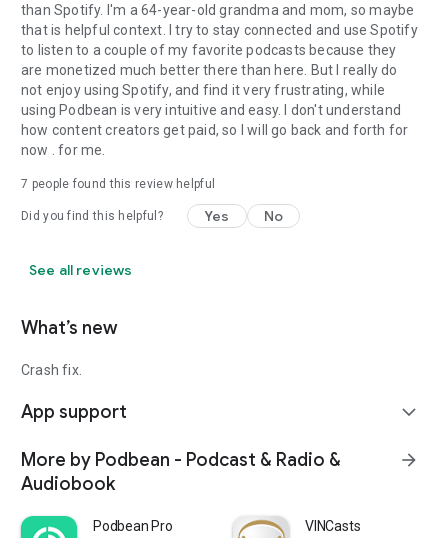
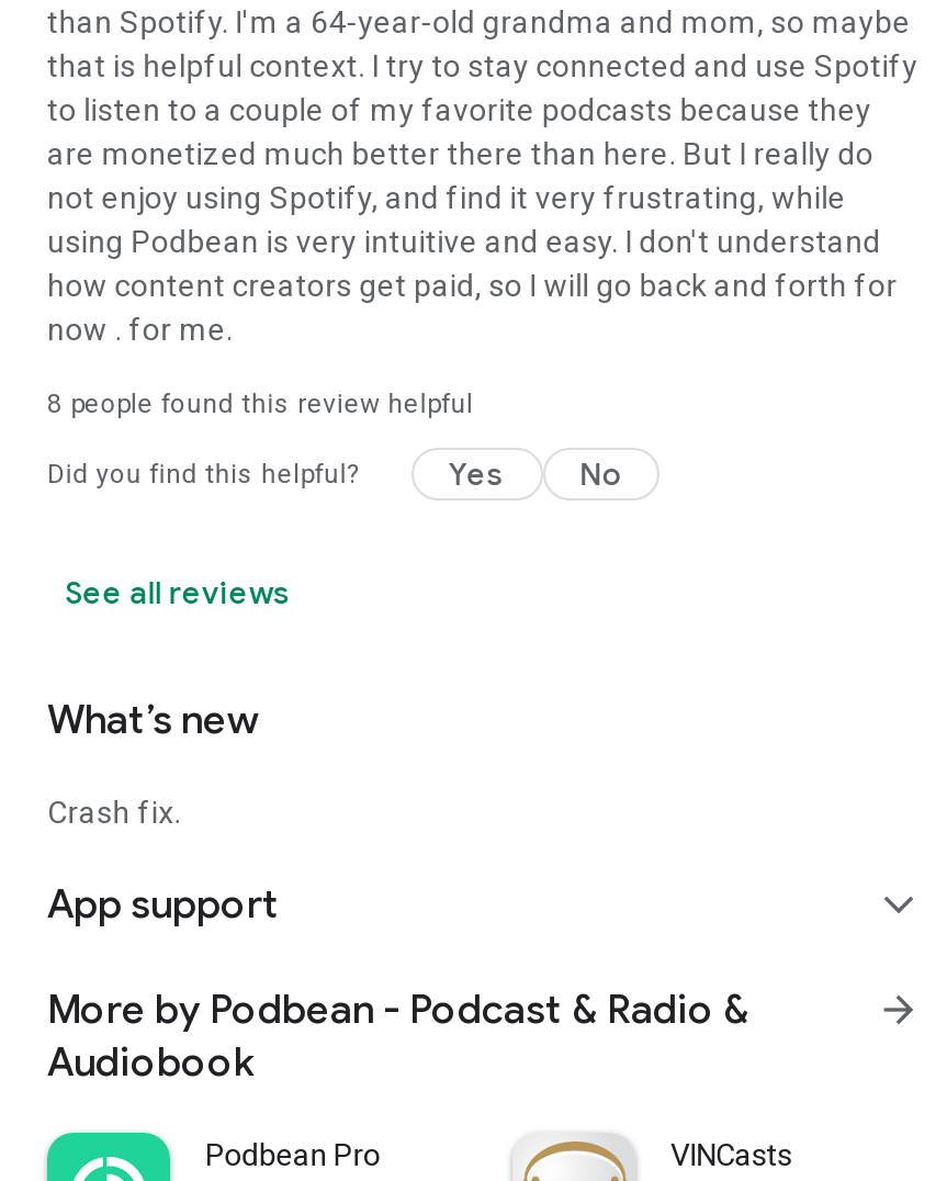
- 7 people found this review helpful
+ 8 people found this review helpful
